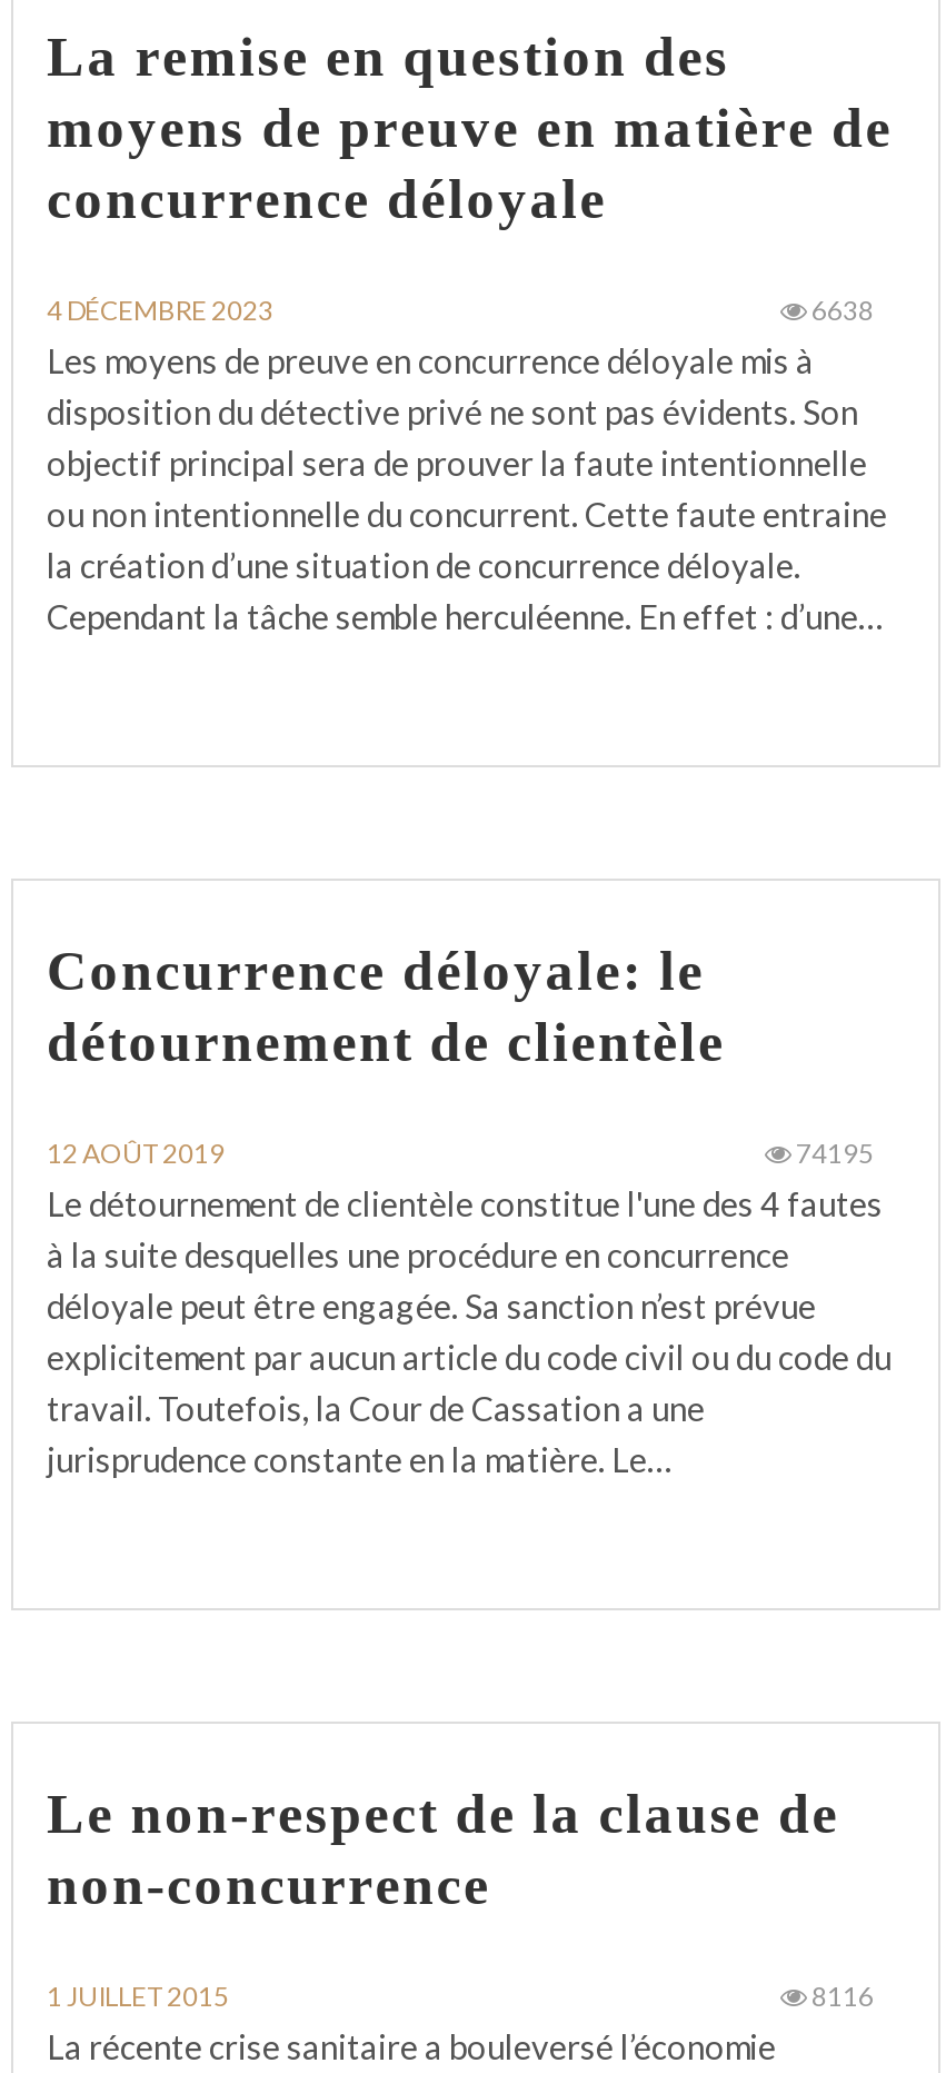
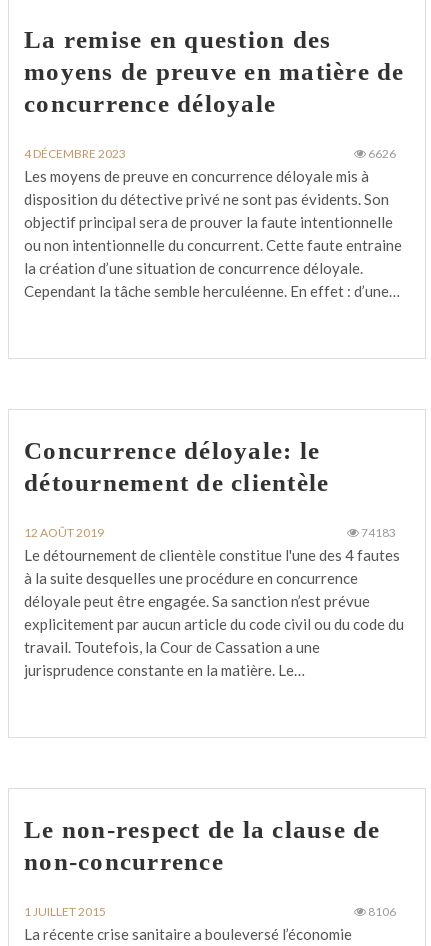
- 6638
+ 6626

- 74195
+ 74183

- 8116
+ 8106
